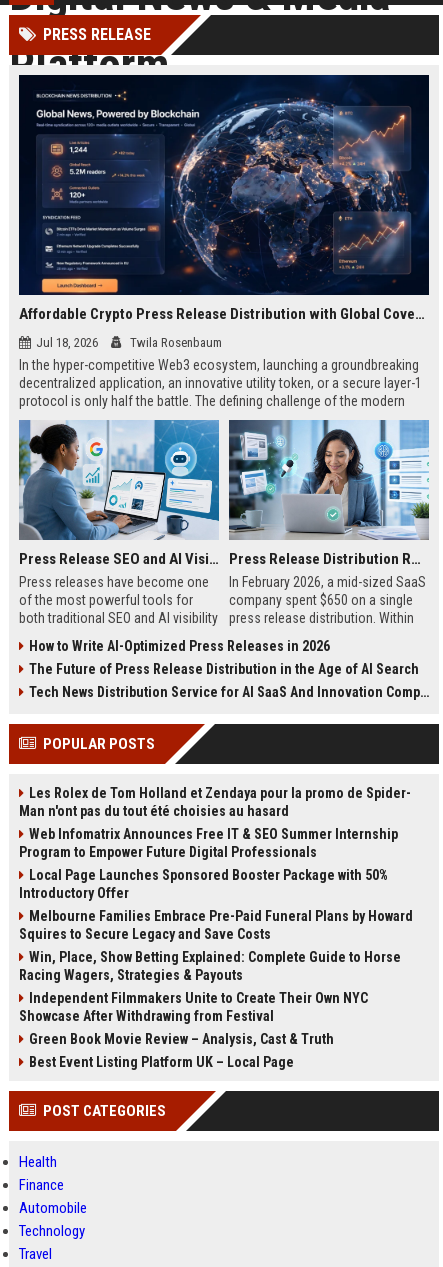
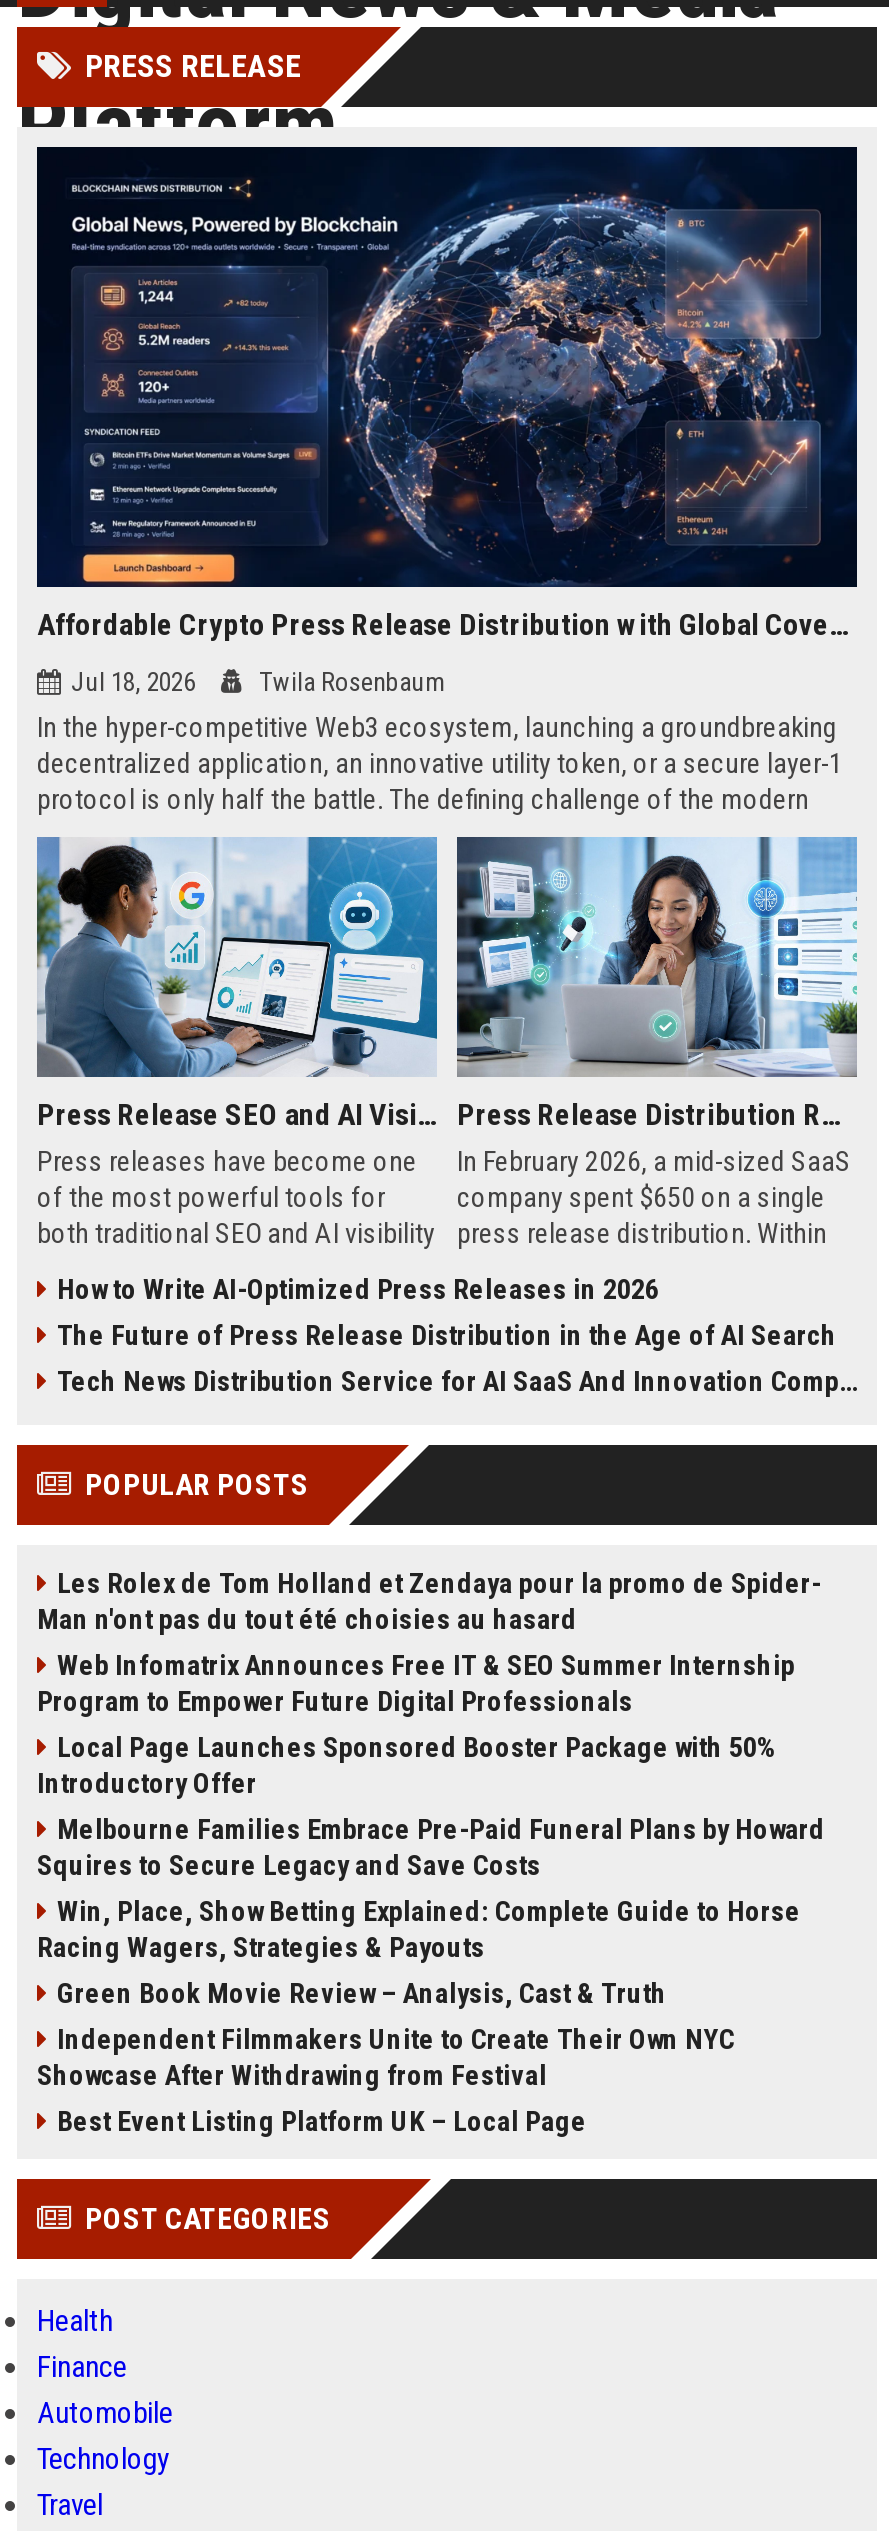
moved down: Independent Filmmakers Unite to Create Their Own NYC | Showcase After Withdrawing from Festival

moved up: Green Book Movie Review – Analysis, Cast & Truth
